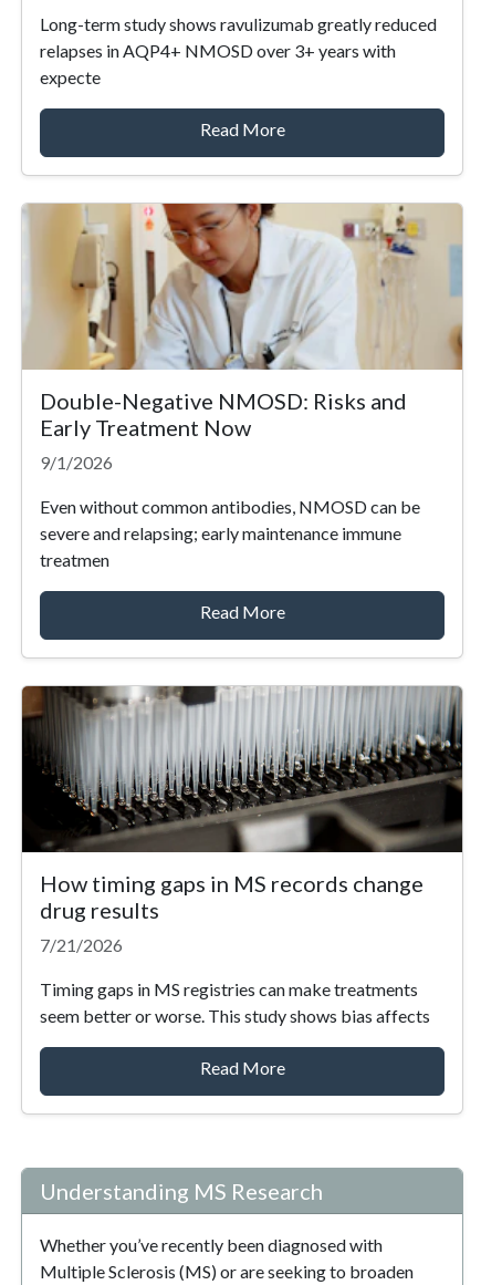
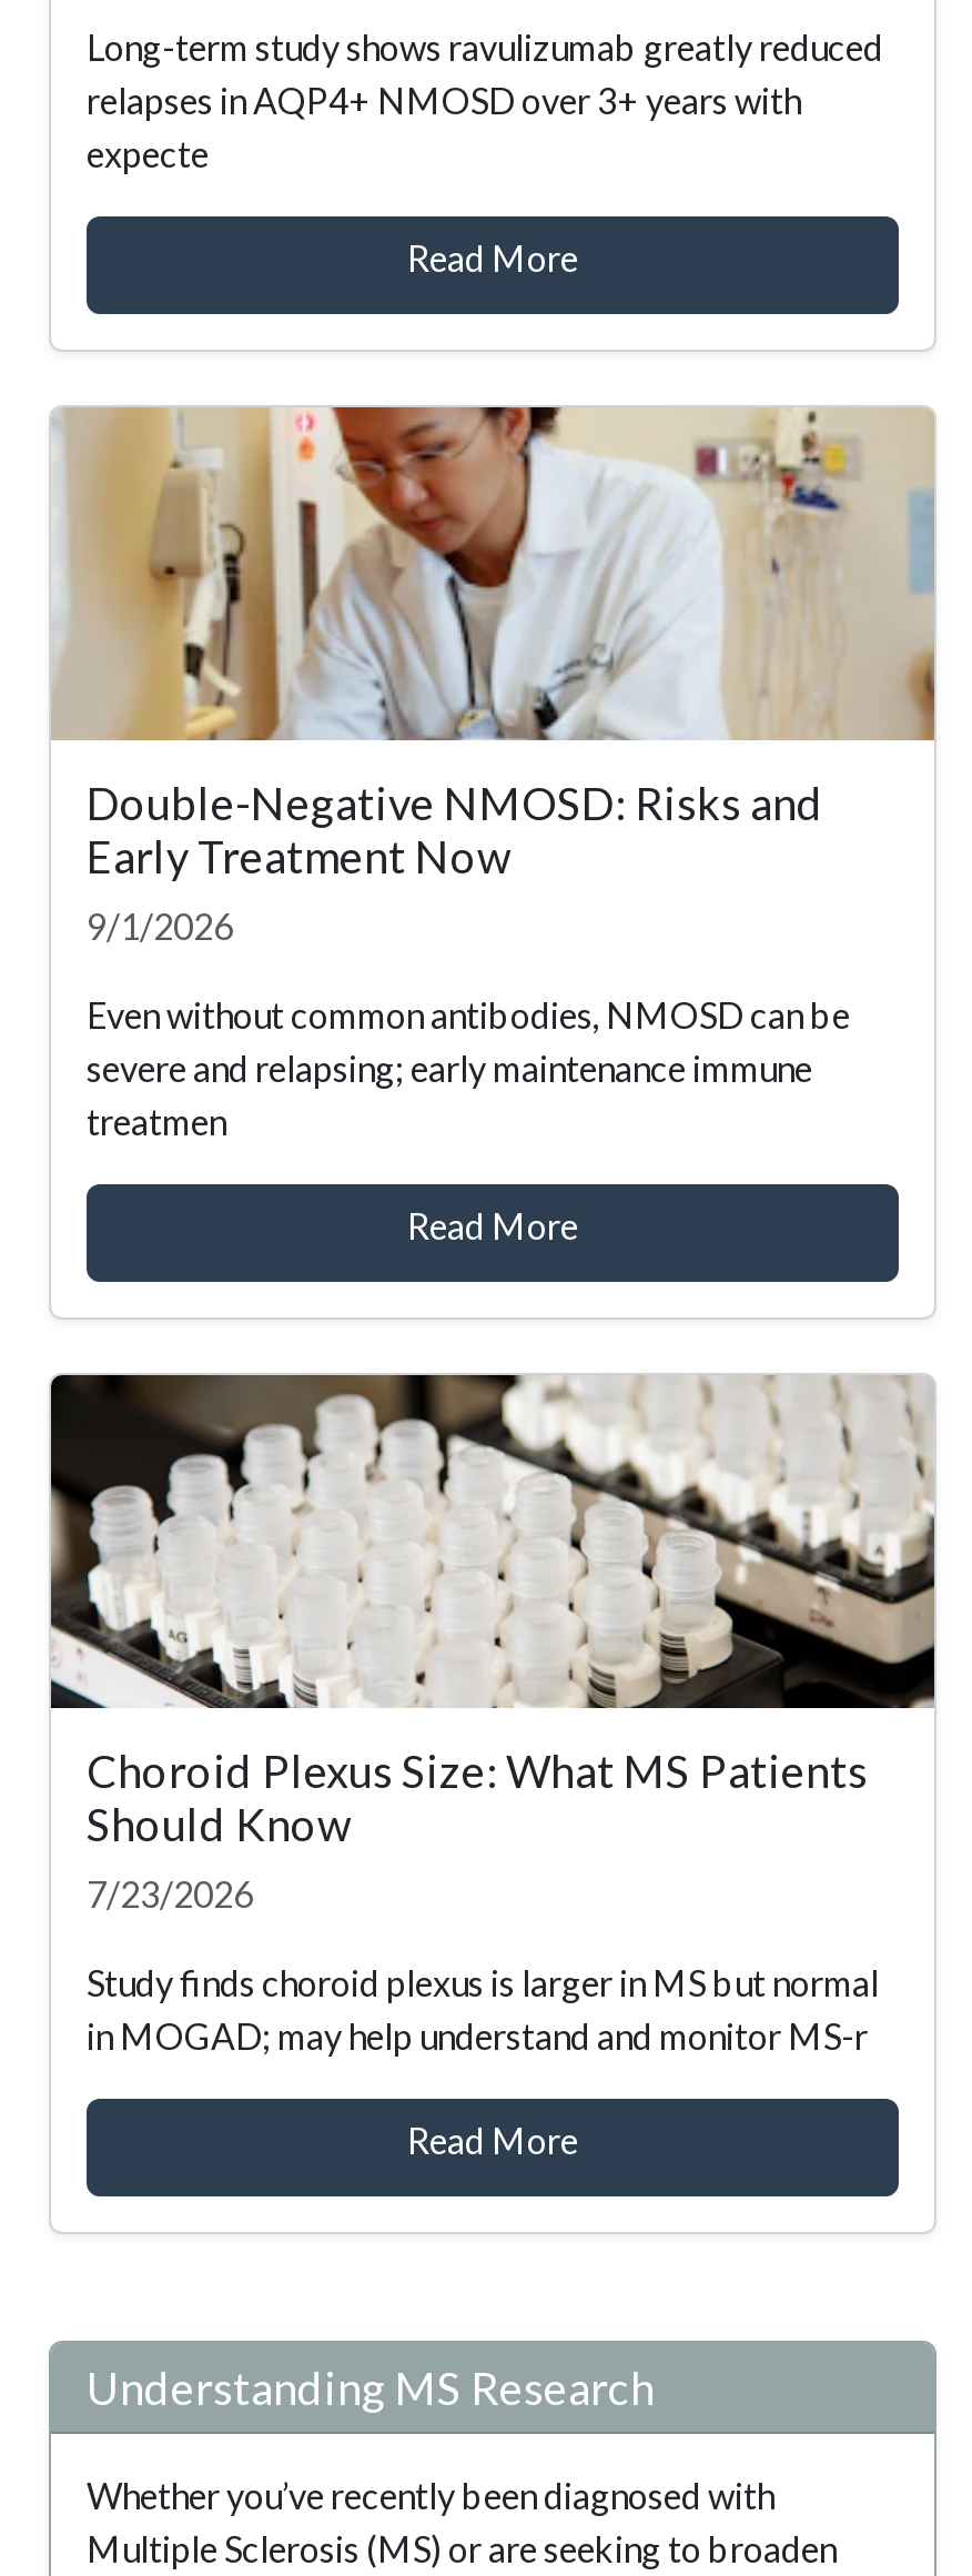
- [image]
- How timing gaps in MS records change
- drug results
- 7/21/2026
+ [image]
+ Choroid Plexus Size: What MS Patients
+ Should Know
+ 7/23/2026

- Timing gaps in MS registries can make treatments
- seem better or worse. This study shows bias affects
+ Study finds choroid plexus is larger in MS but normal
+ in MOGAD; may help understand and monitor MS-r
